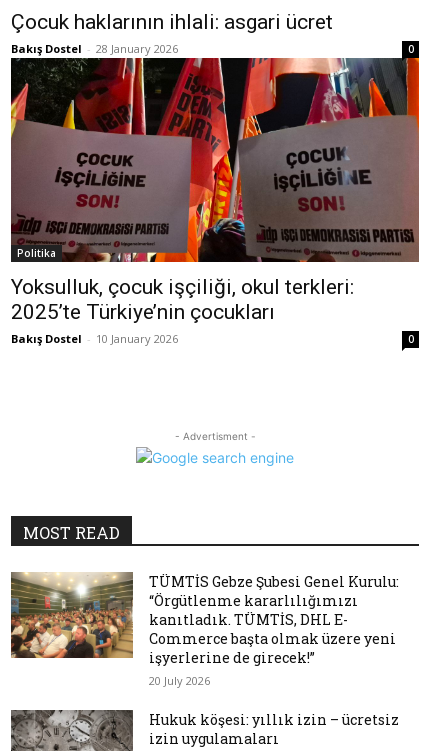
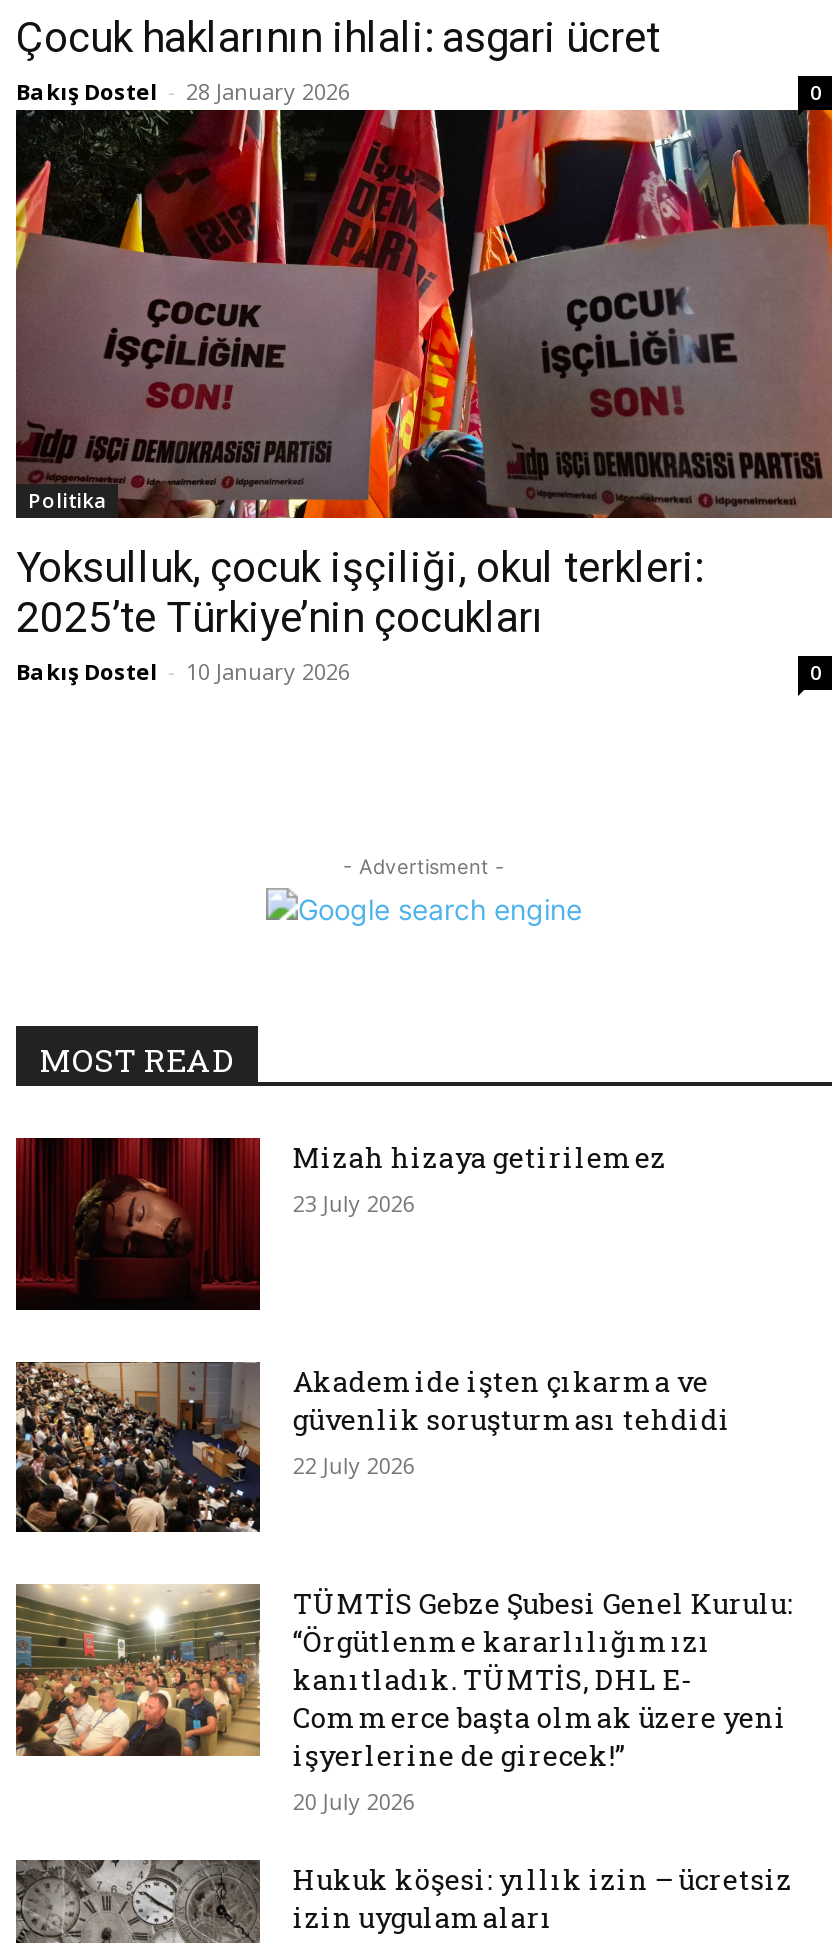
+ [image]
+ Mizah hizaya getirilemez
+ 23 July 2026

+ [image]
+ Akademide işten çıkarma ve
+ güvenlik soruşturması tehdidi
+ 22 July 2026
